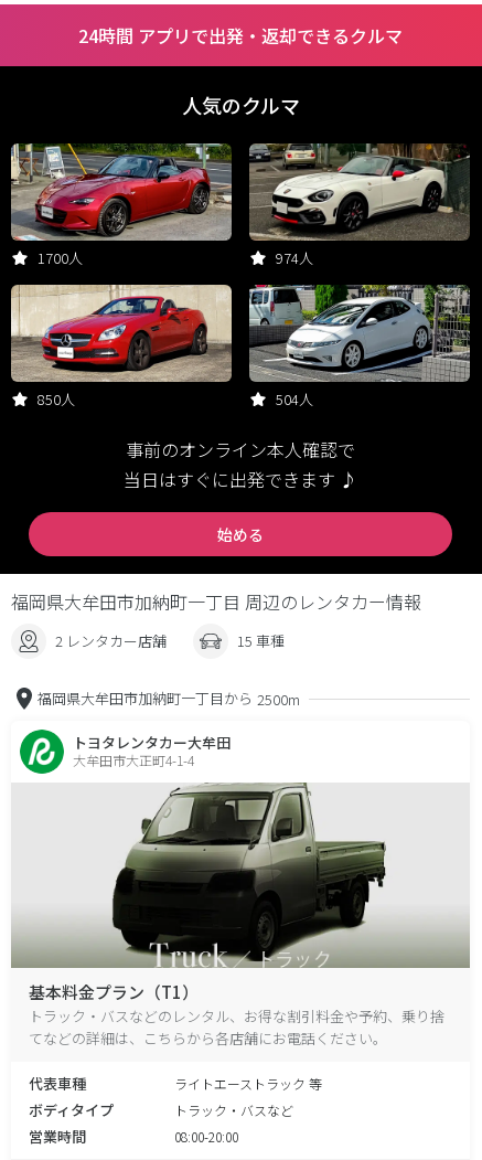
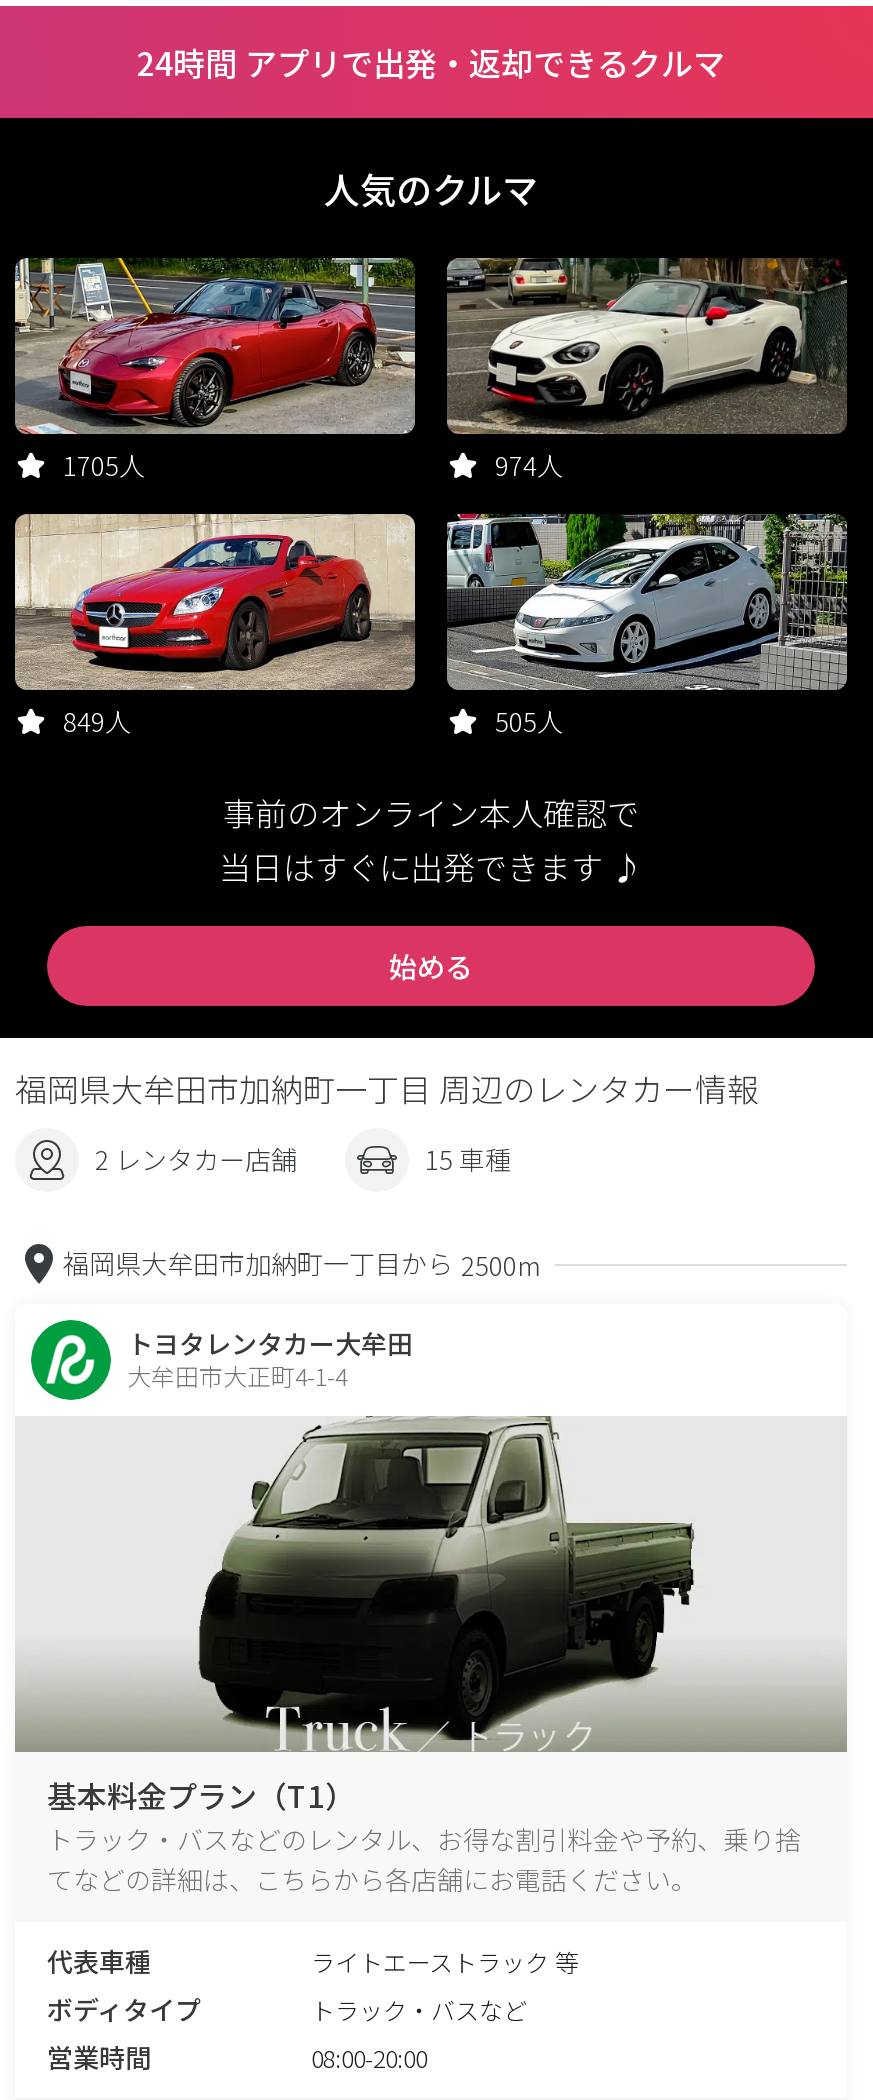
- 1700人
+ 1705人

- 850人
+ 849人

- 504人
+ 505人
